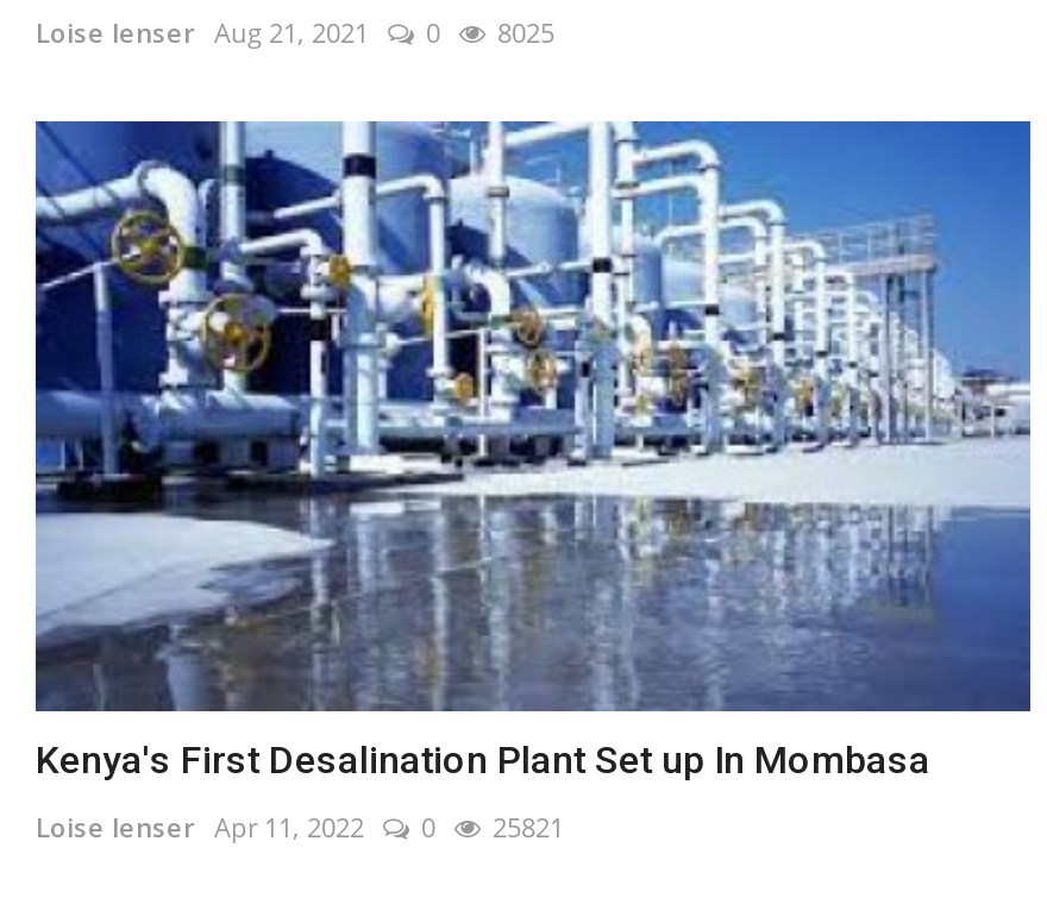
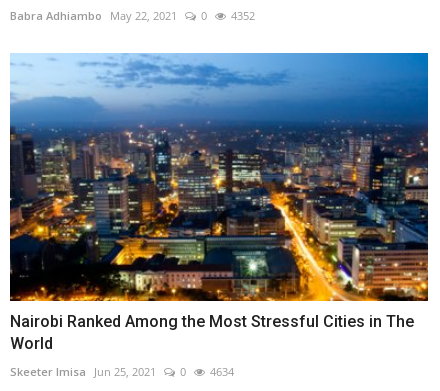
- Loise lenser Aug 21, 2021
+ Babra Adhiambo May 22, 2021

- 8025
+ 4352

- [image]
- Kenya's First Desalination Plant Set up In Mombasa
+ [image]
+ Nairobi Ranked Among the Most Stressful Cities in The
+ World

- Loise lenser Apr 11, 2022
+ Skeeter Imisa Jun 25, 2021

- 25821
+ 4634
